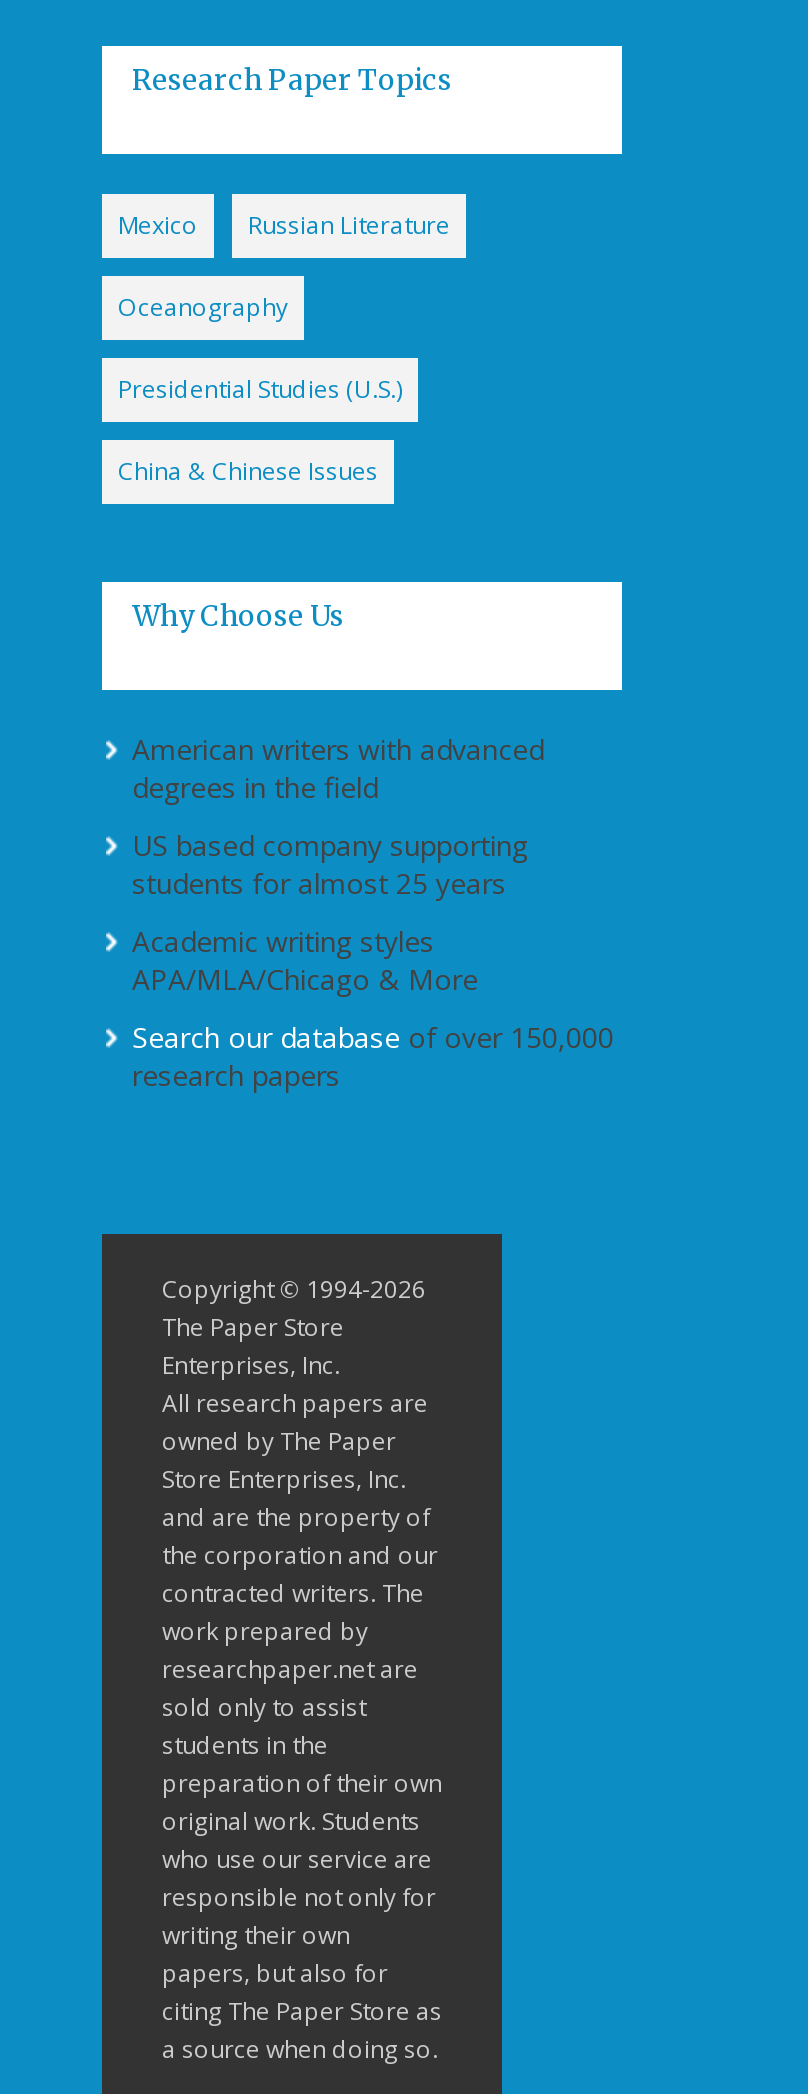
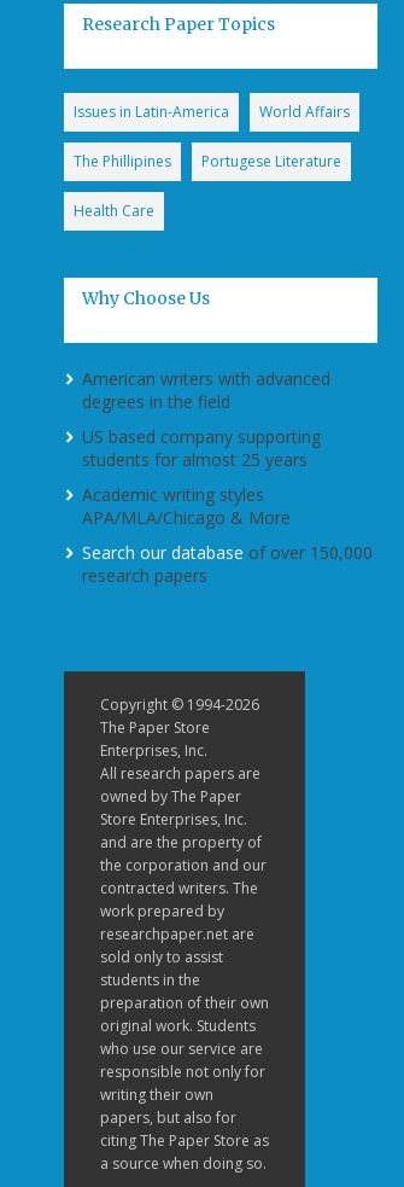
- Mexico
- Russian Literature
- Oceanography
- Presidential Studies (U.S.)
- China & Chinese Issues
+ Issues in Latin-America
+ World Affairs
+ The Phillipines
+ Portugese Literature
+ Health Care
